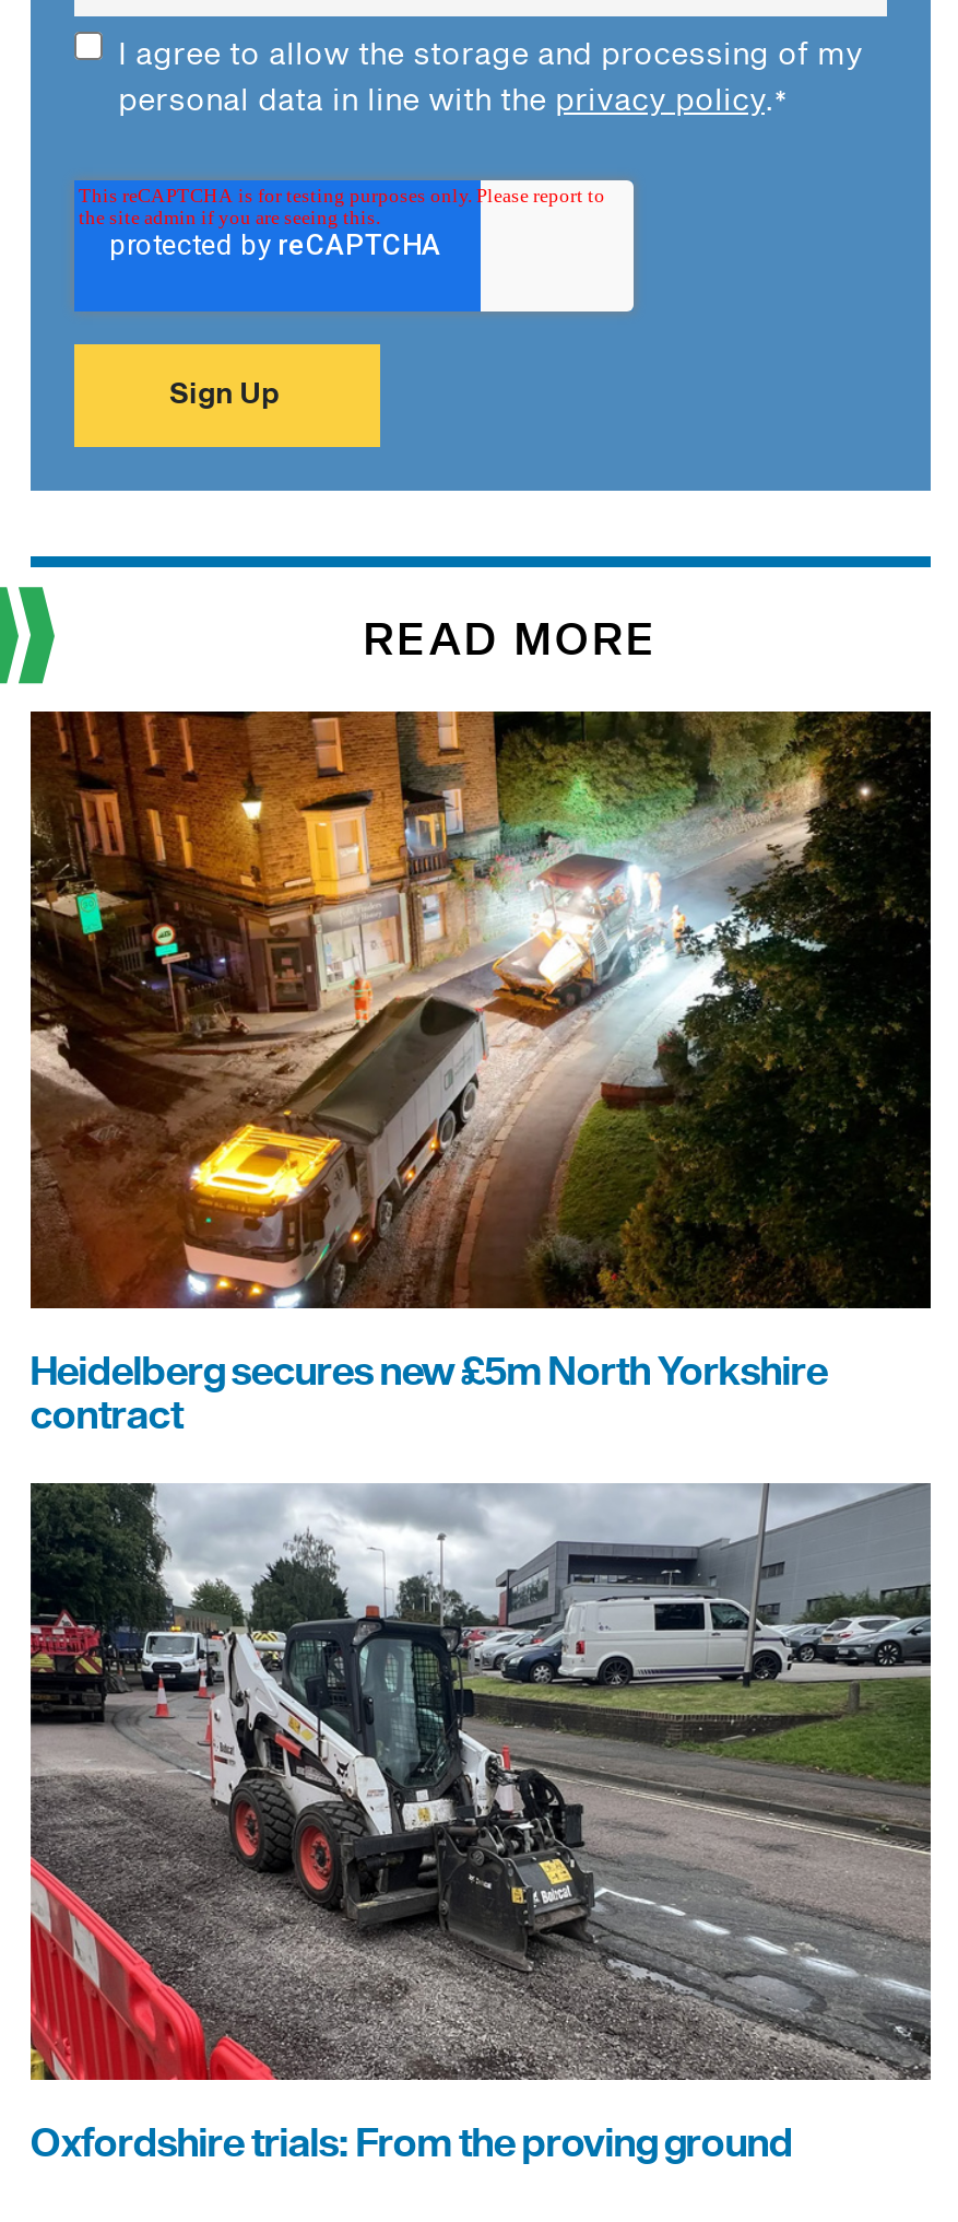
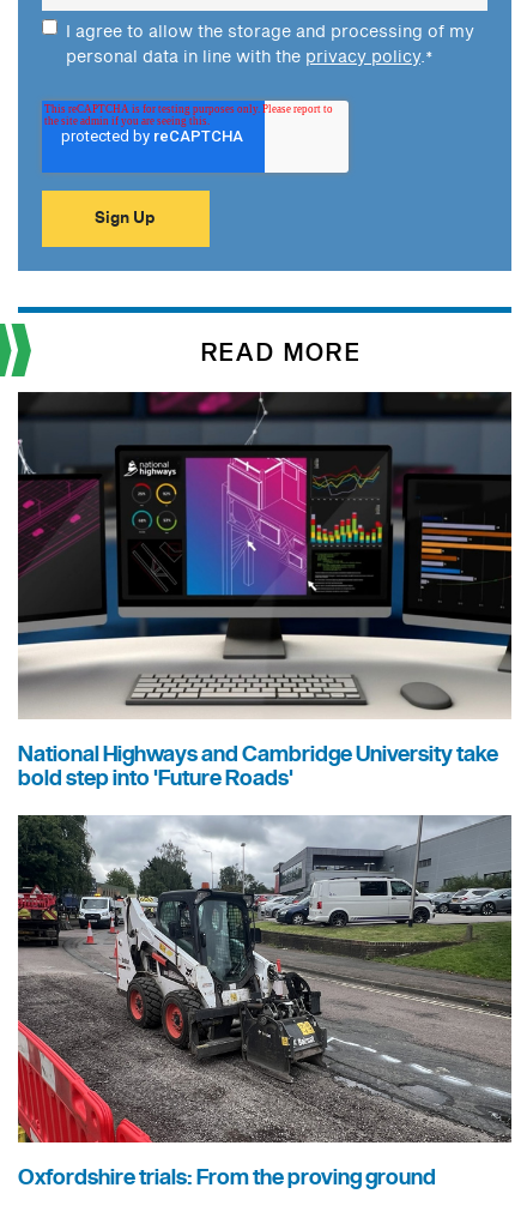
- [image]
- Heidelberg secures new £5m North Yorkshire
- contract
+ [image]
+ National Highways and Cambridge University take
+ bold step into 'Future Roads'
